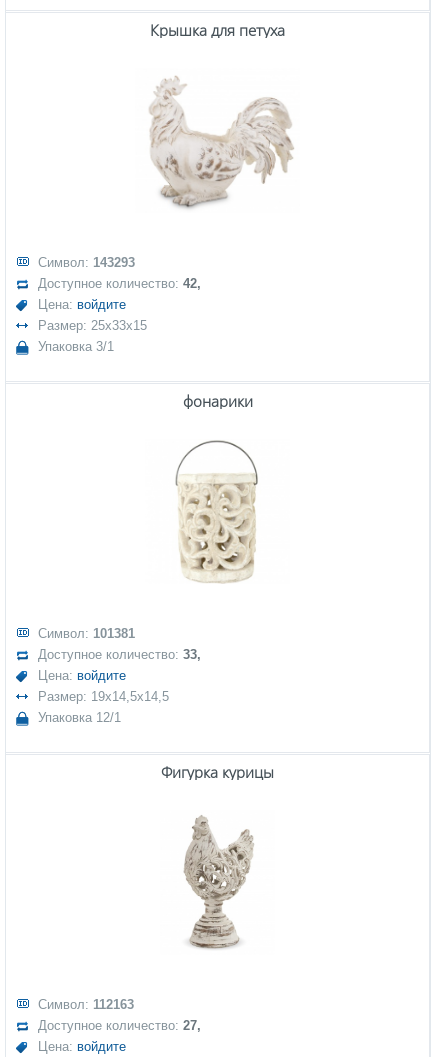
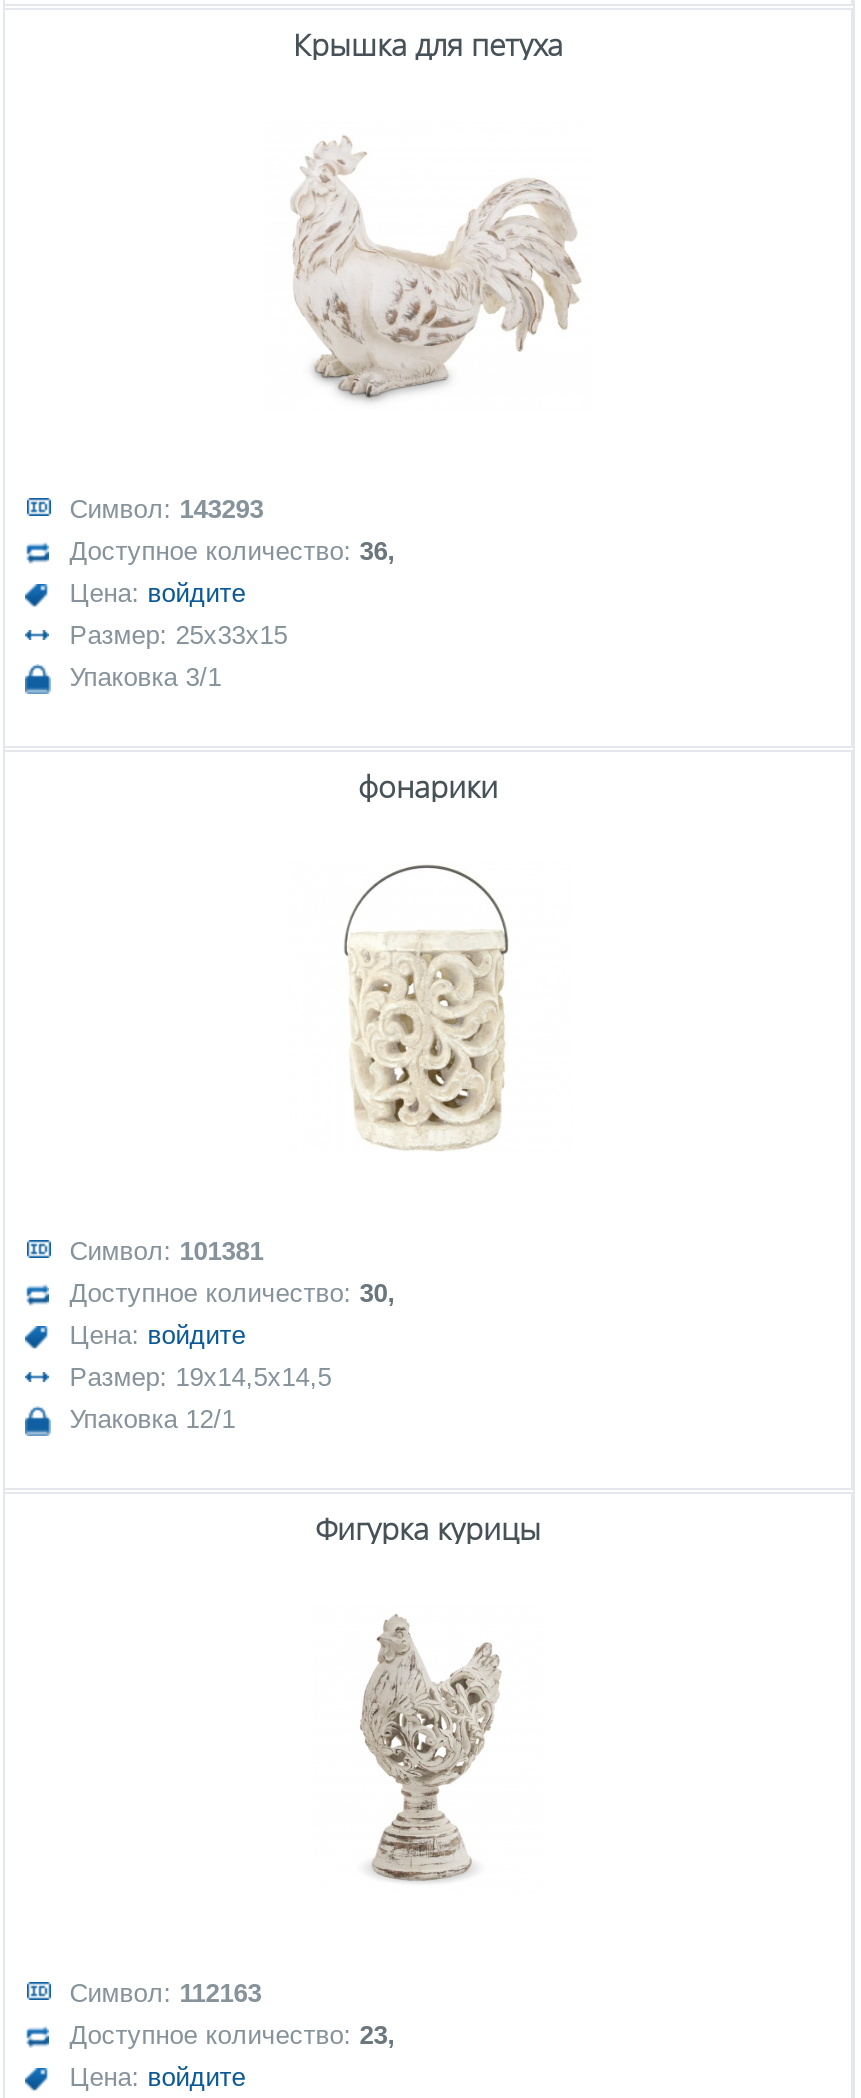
- Доступное количество: 42,
+ Доступное количество: 36,

- Доступное количество: 33,
+ Доступное количество: 30,

- Доступное количество: 27,
+ Доступное количество: 23,
